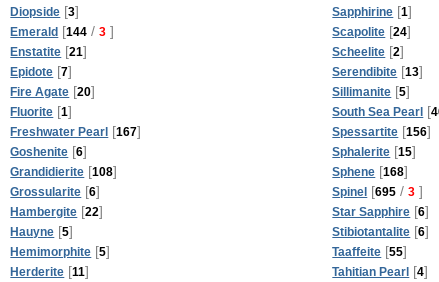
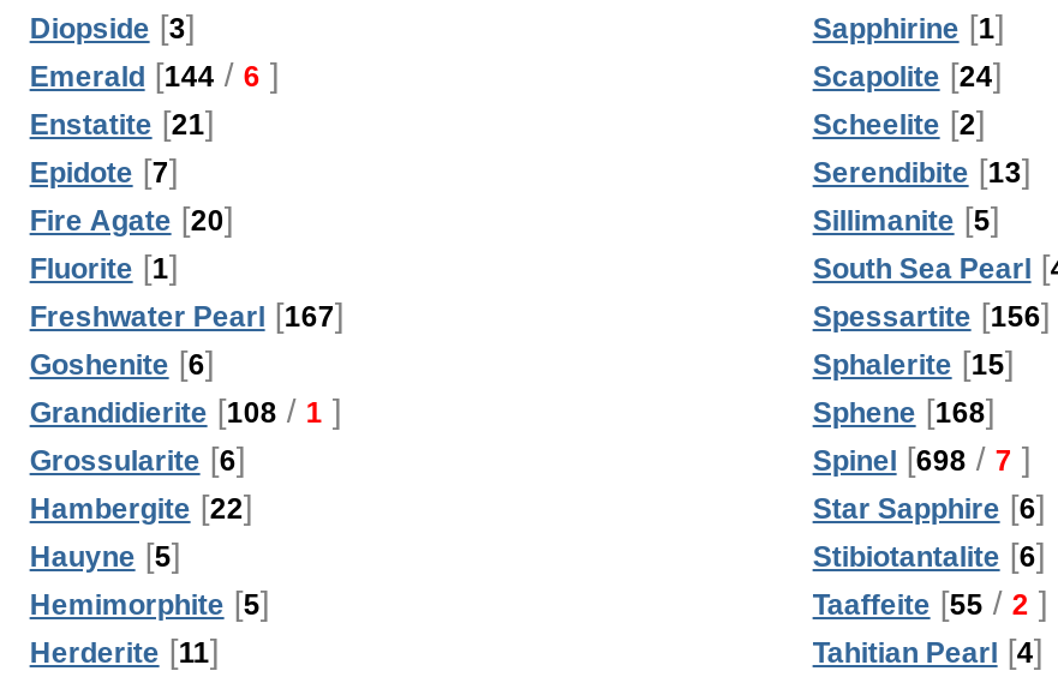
- Emerald [144 / 3 ]
+ Emerald [144 / 6 ]

- Grandidierite [108]
+ Grandidierite [108 / 1 ]

- Spinel [695 / 3 ]
+ Spinel [698 / 7 ]

- Taaffeite [55]
+ Taaffeite [55 / 2 ]
